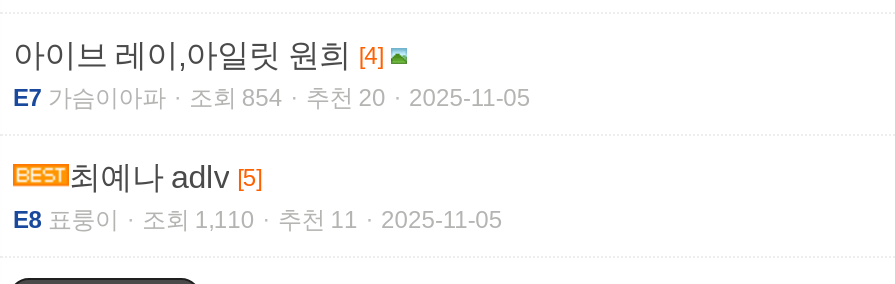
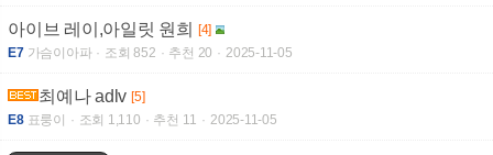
- E7 가슴이아파 조회 854 추천 20 2025-11-05
+ E7 가슴이아파 조회 852 추천 20 2025-11-05
